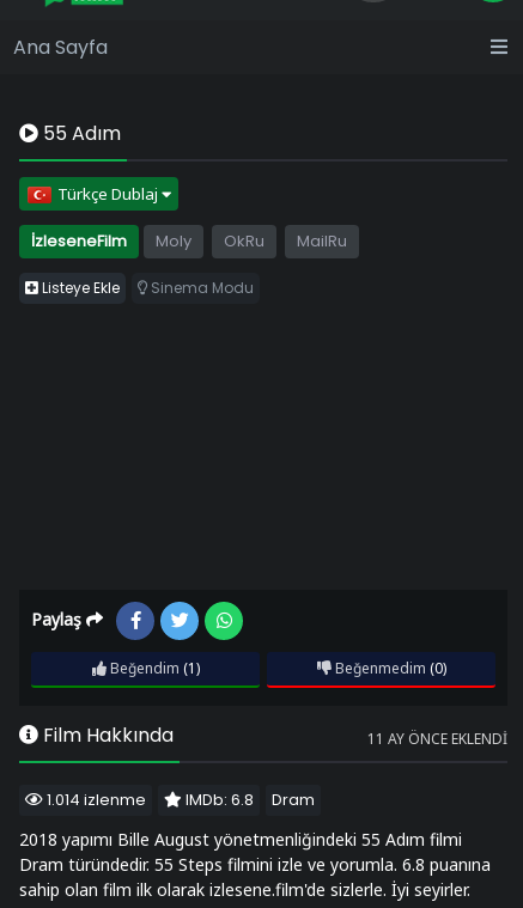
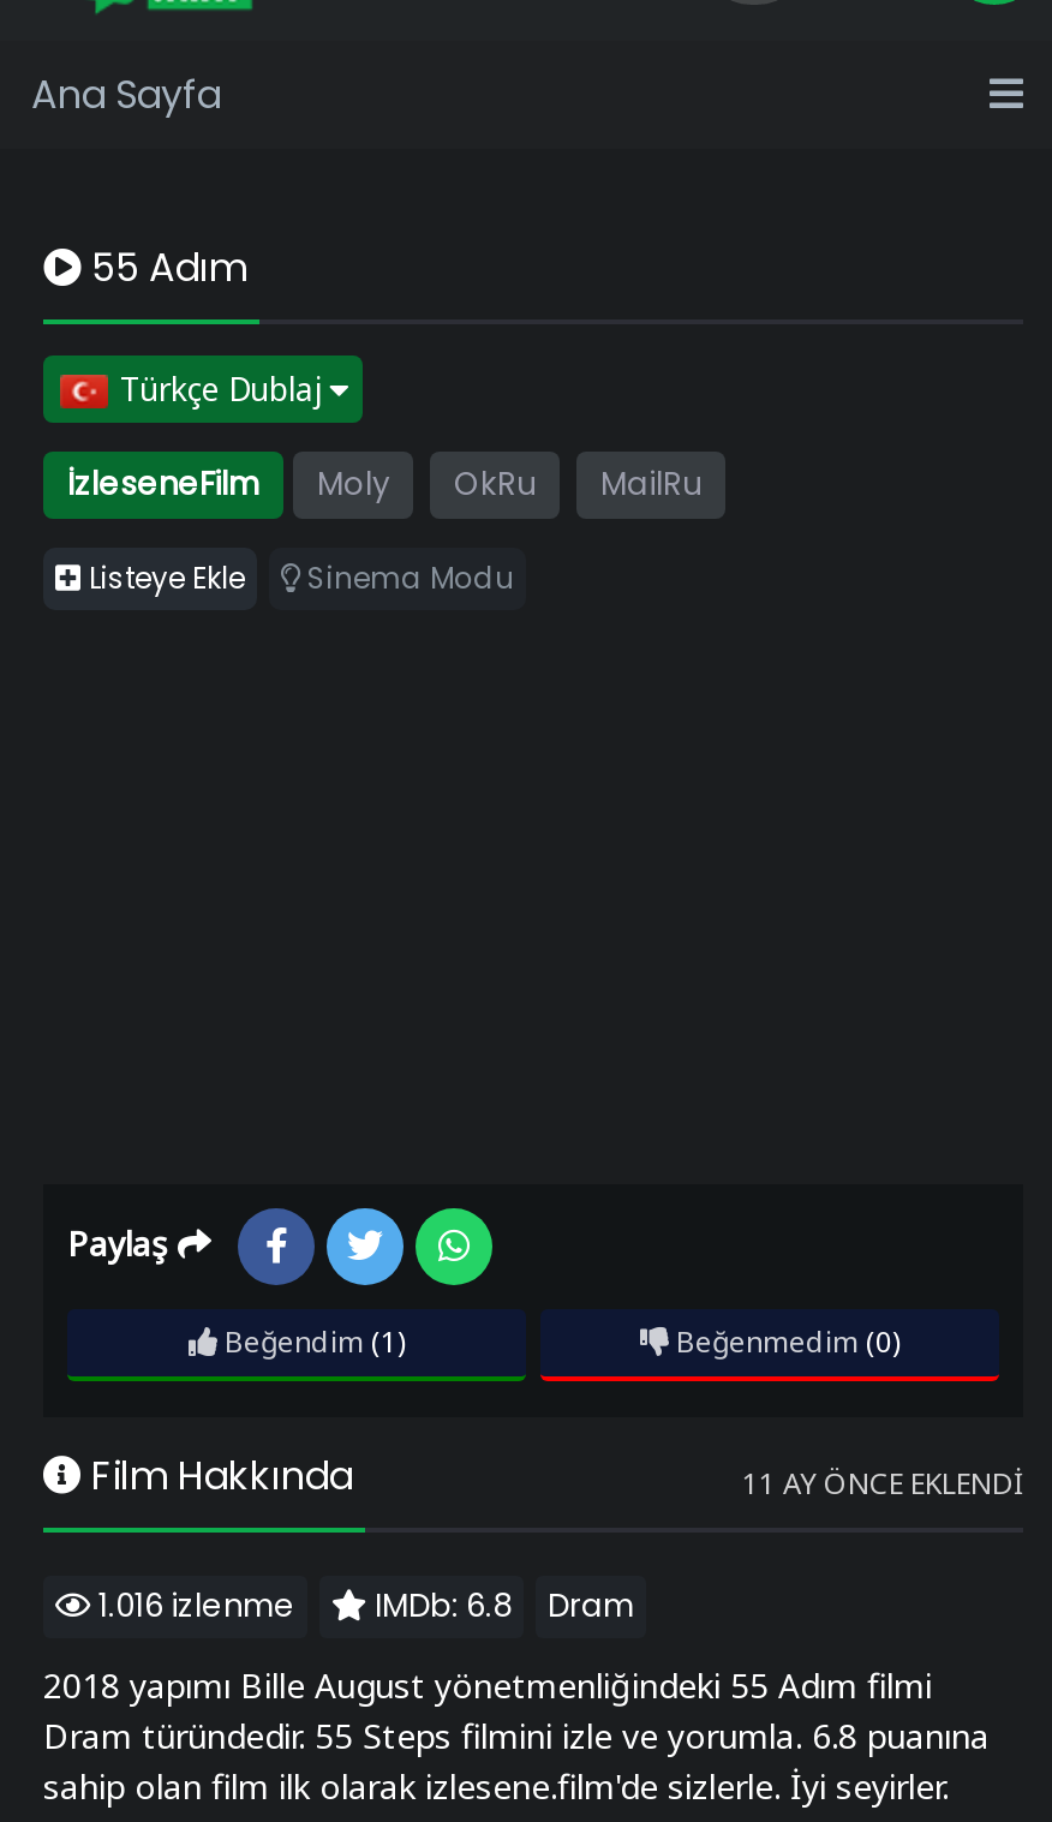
- 1.014 izlenme IMDb: 6.8 Dram
+ 1.016 izlenme IMDb: 6.8 Dram
